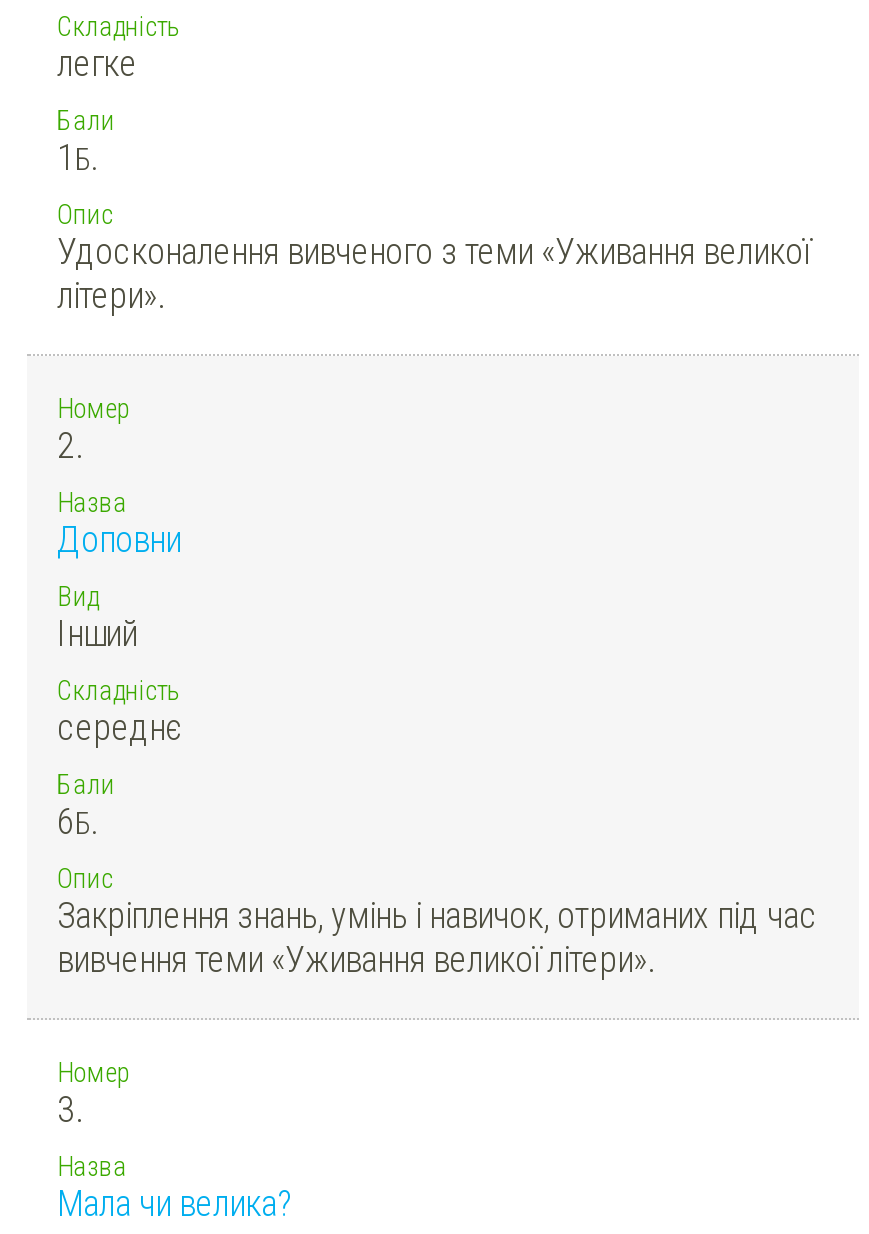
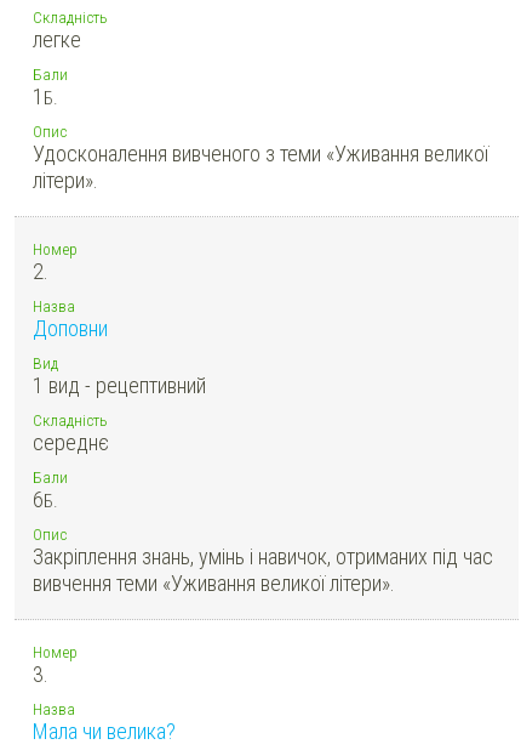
- Інший
+ 1 вид - рецептивний
